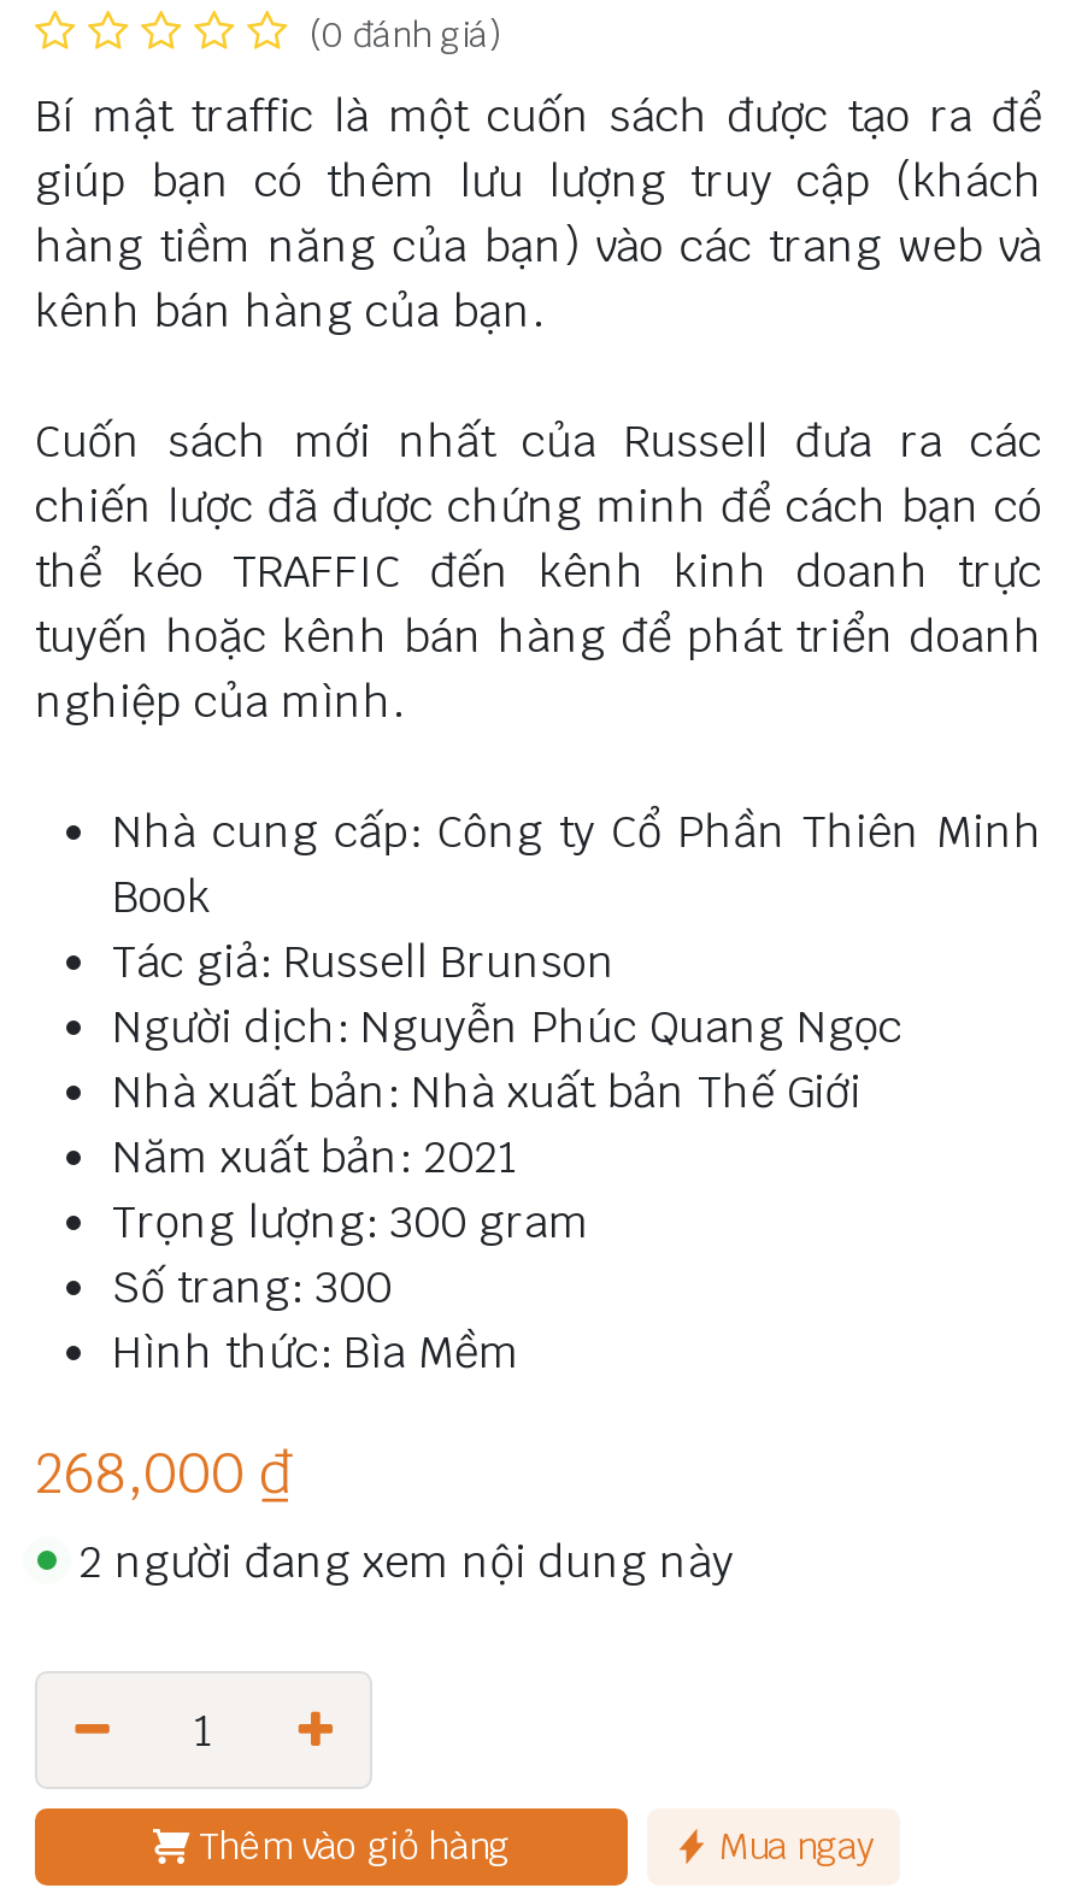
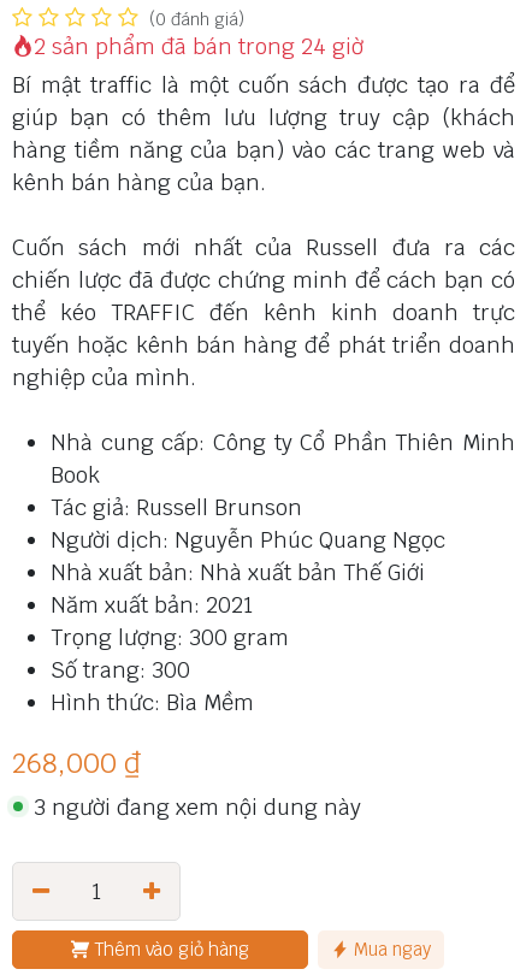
+ 2 sản phẩm đã bán trong 24 giờ

- 2 người đang xem nội dung này
+ 3 người đang xem nội dung này
